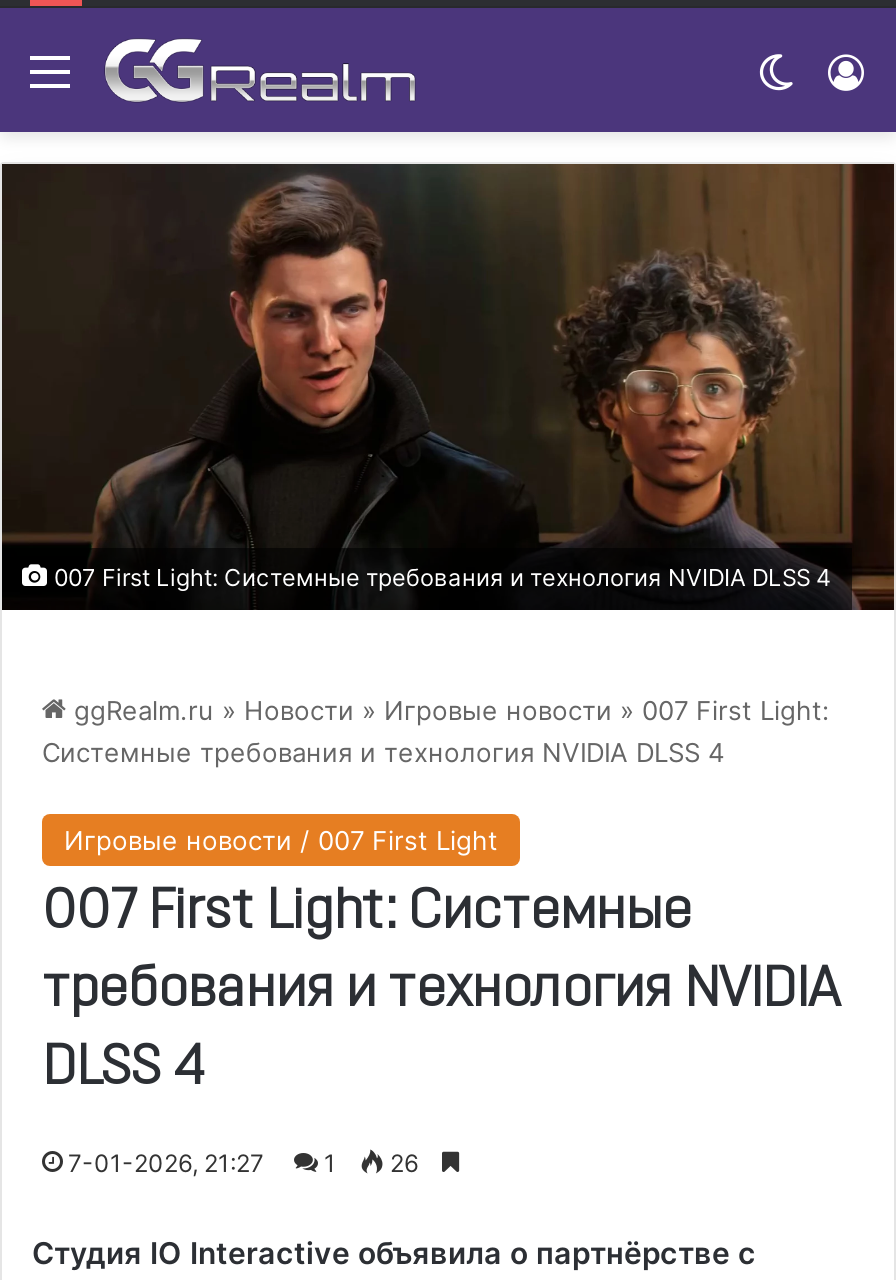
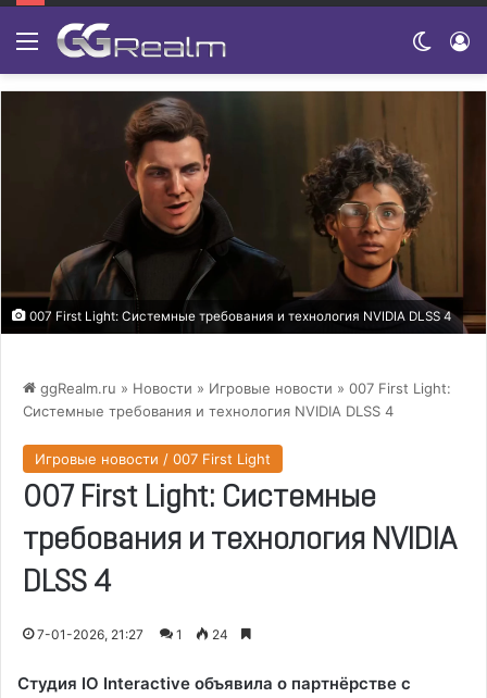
- 7-01-2026, 21:27 1 26
+ 7-01-2026, 21:27 1 24
